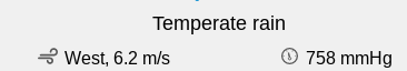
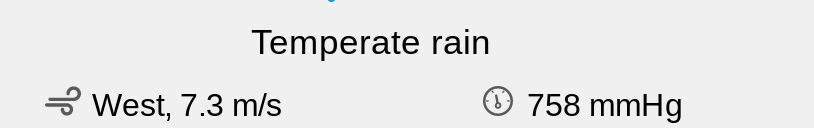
- West, 6.2 m/s
+ West, 7.3 m/s
